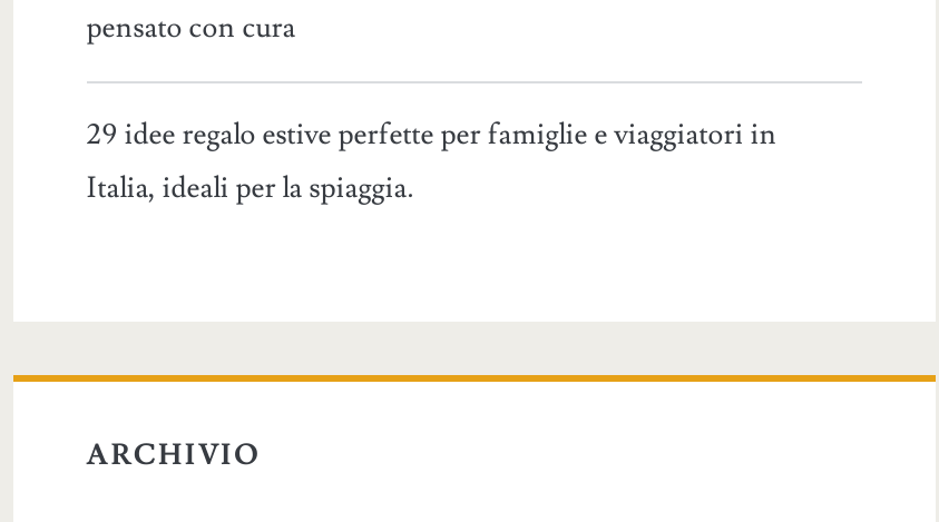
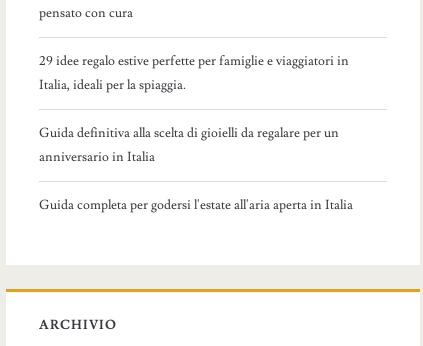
+ Guida definitiva alla scelta di gioielli da regalare per un
+ anniversario in Italia
+ Guida completa per godersi l'estate all'aria aperta in Italia
